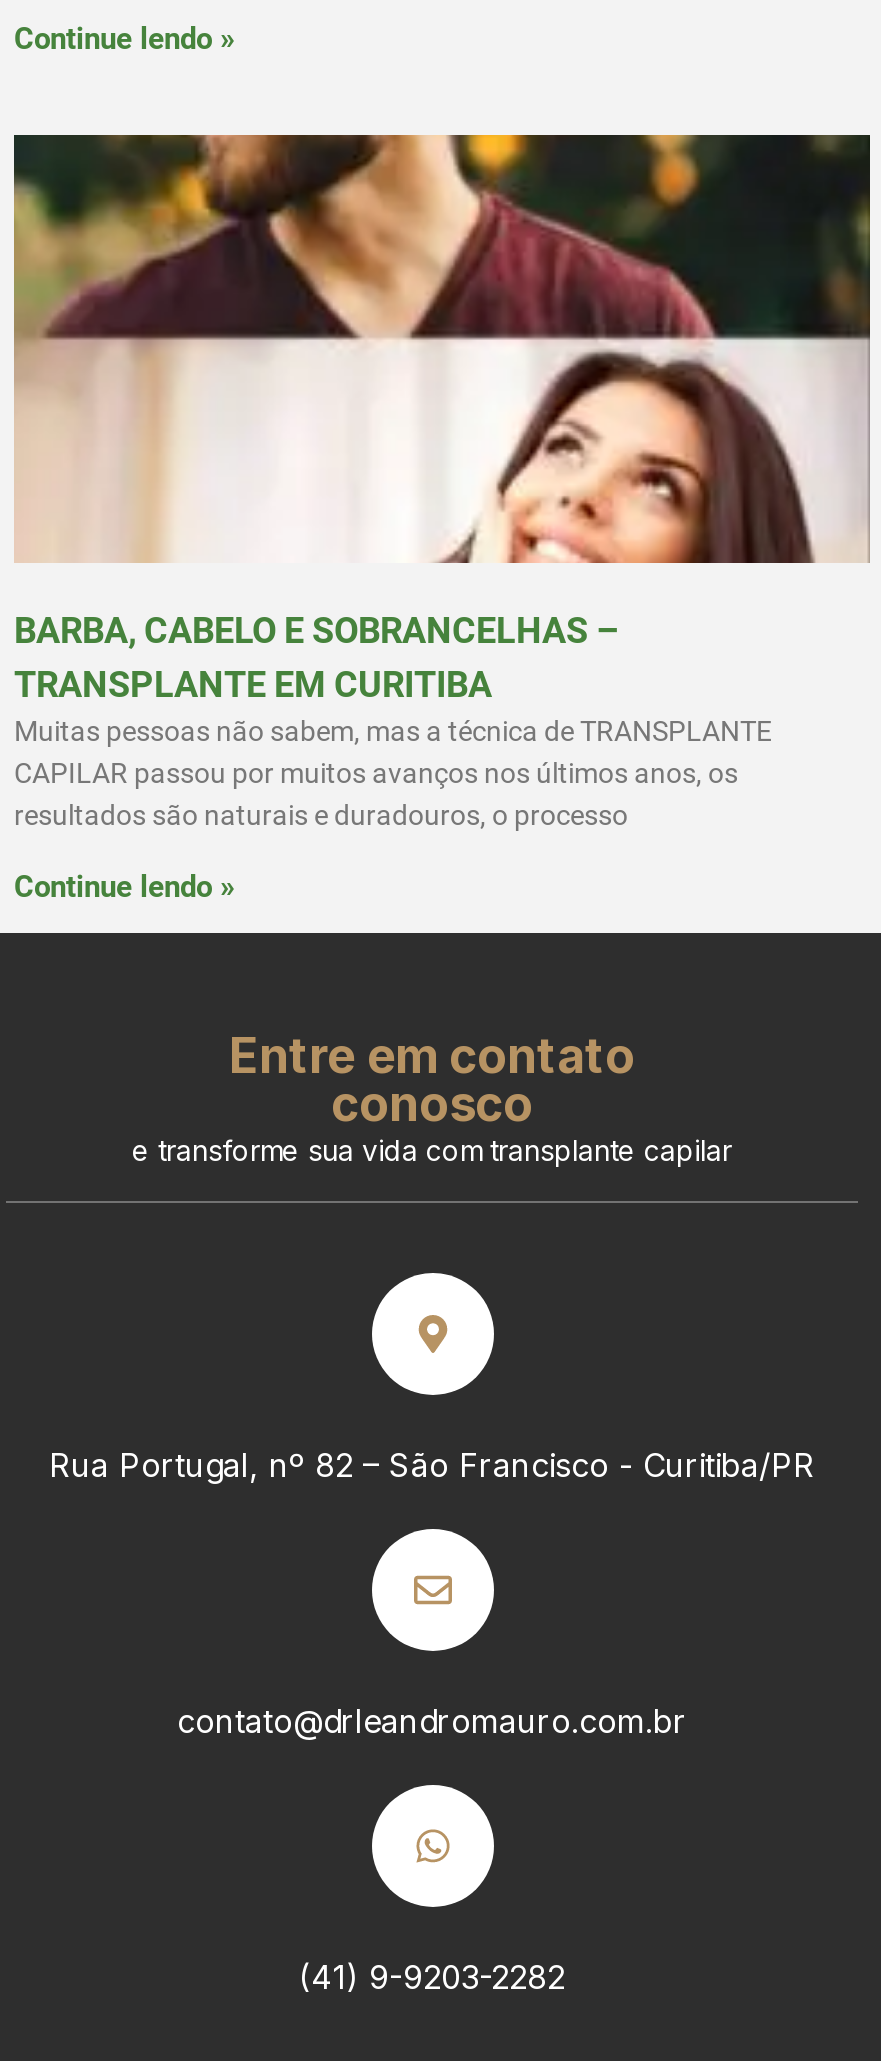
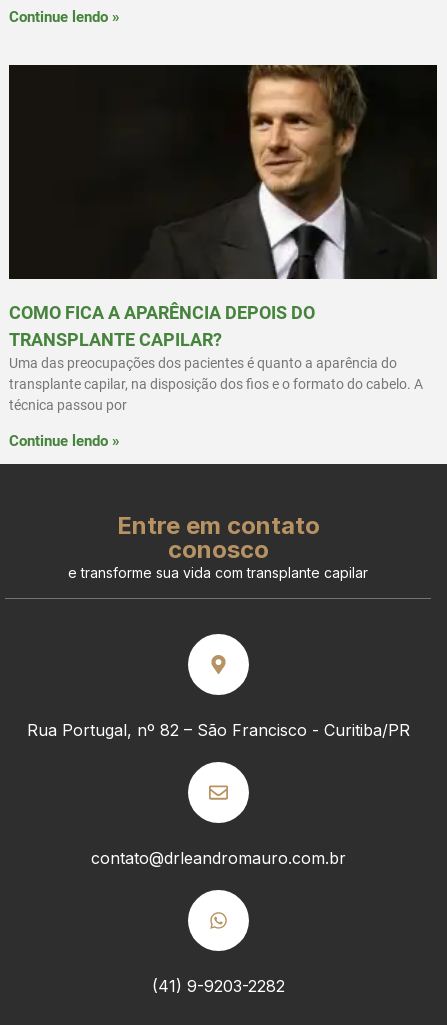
- [image]
- BARBA, CABELO E SOBRANCELHAS –
- TRANSPLANTE EM CURITIBA
- Muitas pessoas não sabem, mas a técnica de TRANSPLANTE
- CAPILAR passou por muitos avanços nos últimos anos, os
- resultados são naturais e duradouros, o processo
+ [image]
+ COMO FICA A APARÊNCIA DEPOIS DO
+ TRANSPLANTE CAPILAR?
+ Uma das preocupações dos pacientes é quanto a aparência do
+ transplante capilar, na disposição dos fios e o formato do cabelo. A
+ técnica passou por
